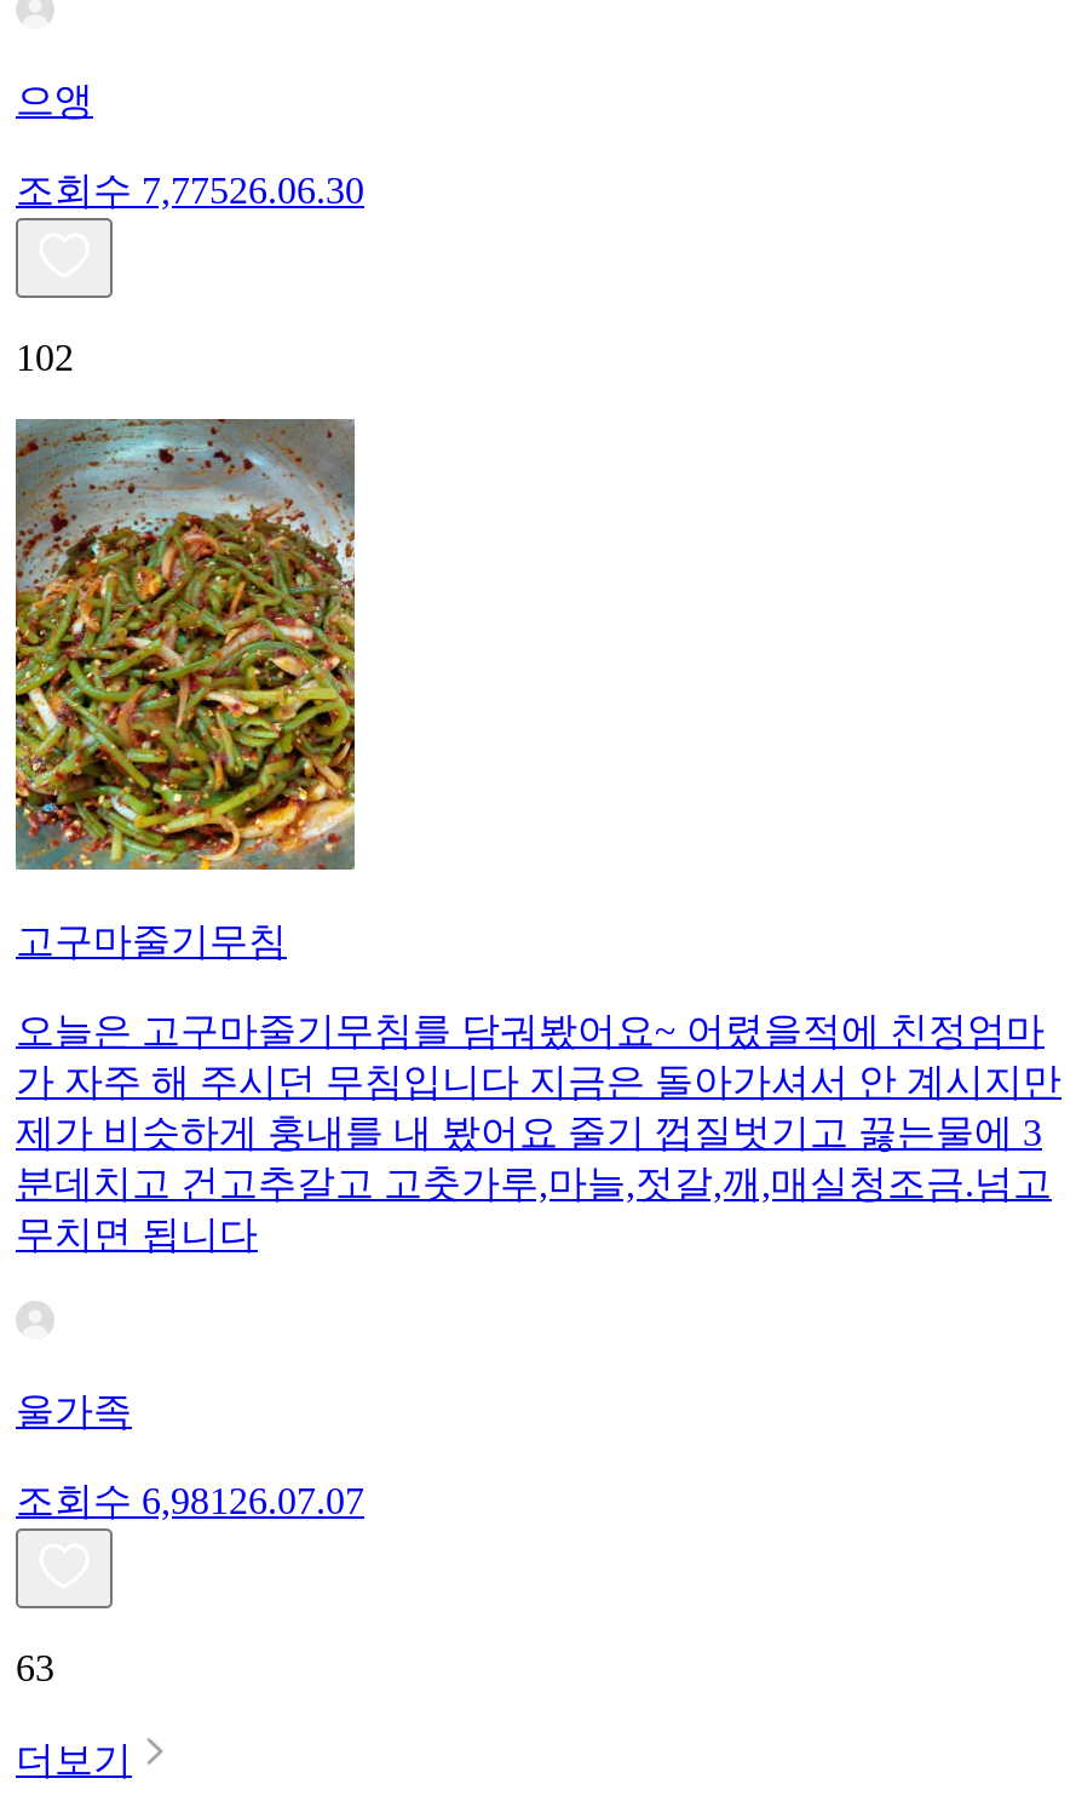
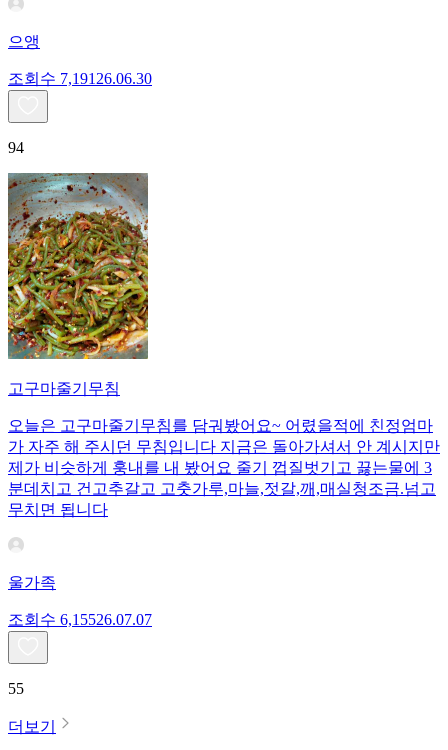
- 조회수 7,77526.06.30
+ 조회수 7,19126.06.30

- 102
+ 94

- 조회수 6,981 26.07.07
+ 조회수 6,155 26.07.07

- 63
+ 55
